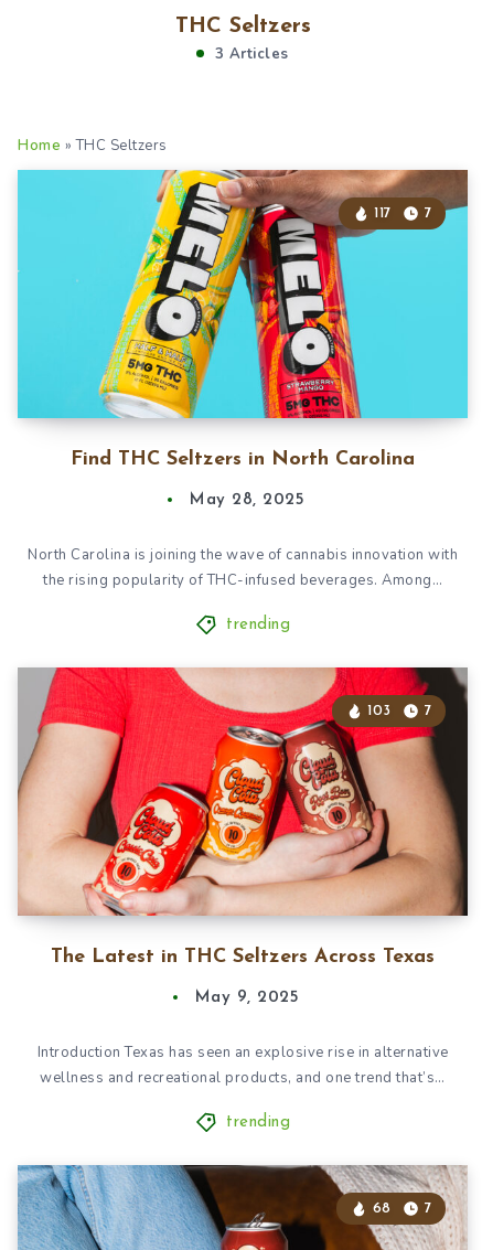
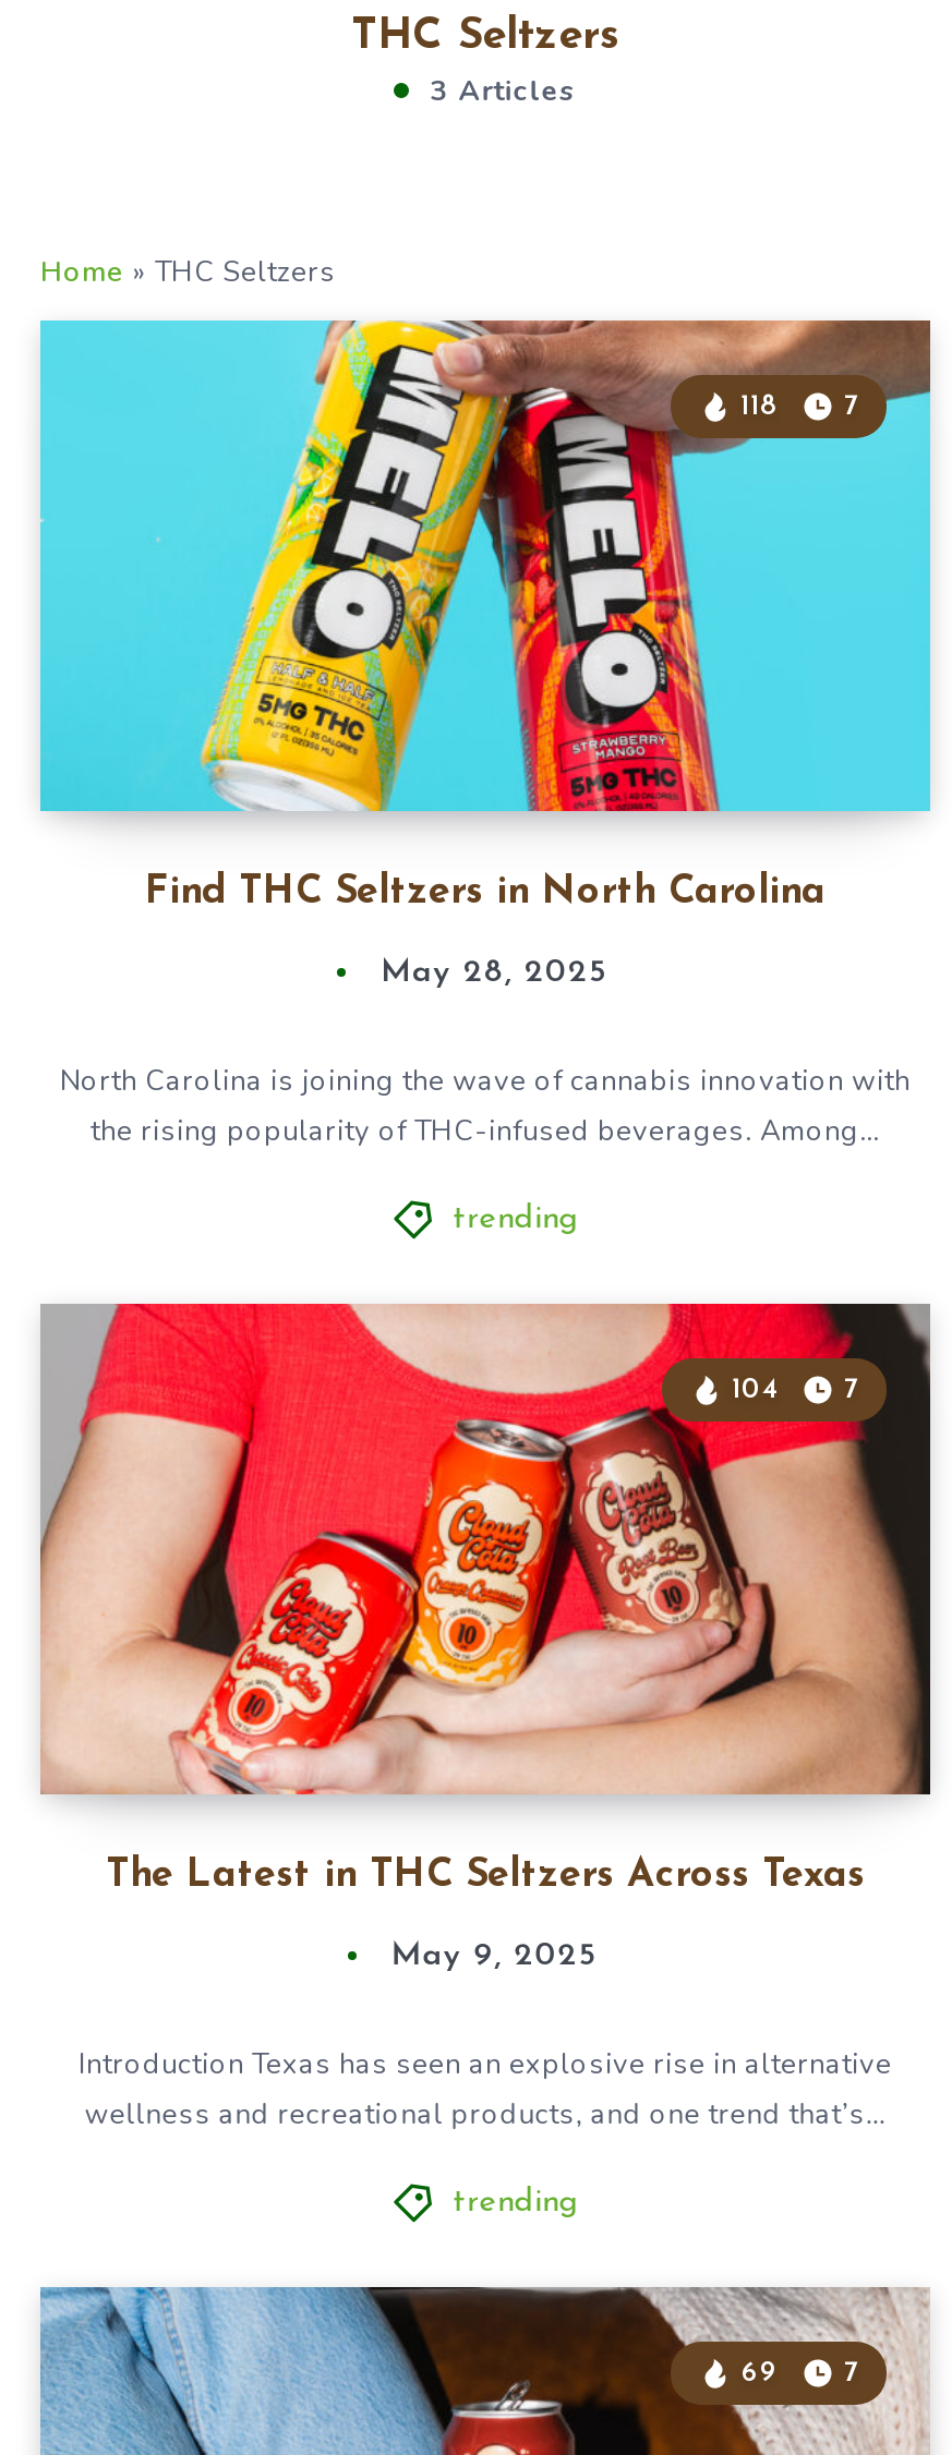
- 117 7
+ 118 7

- 103 7
+ 104 7

- 68 7
+ 69 7
